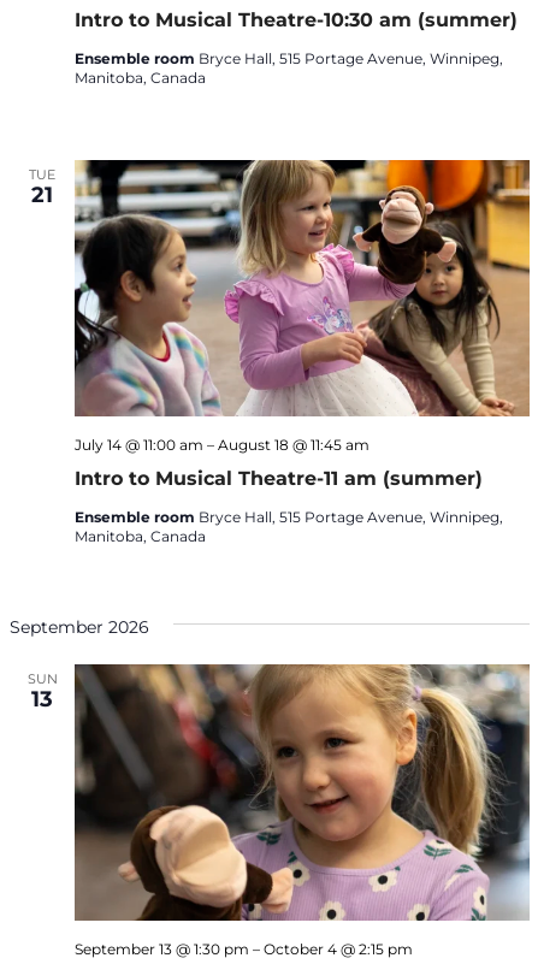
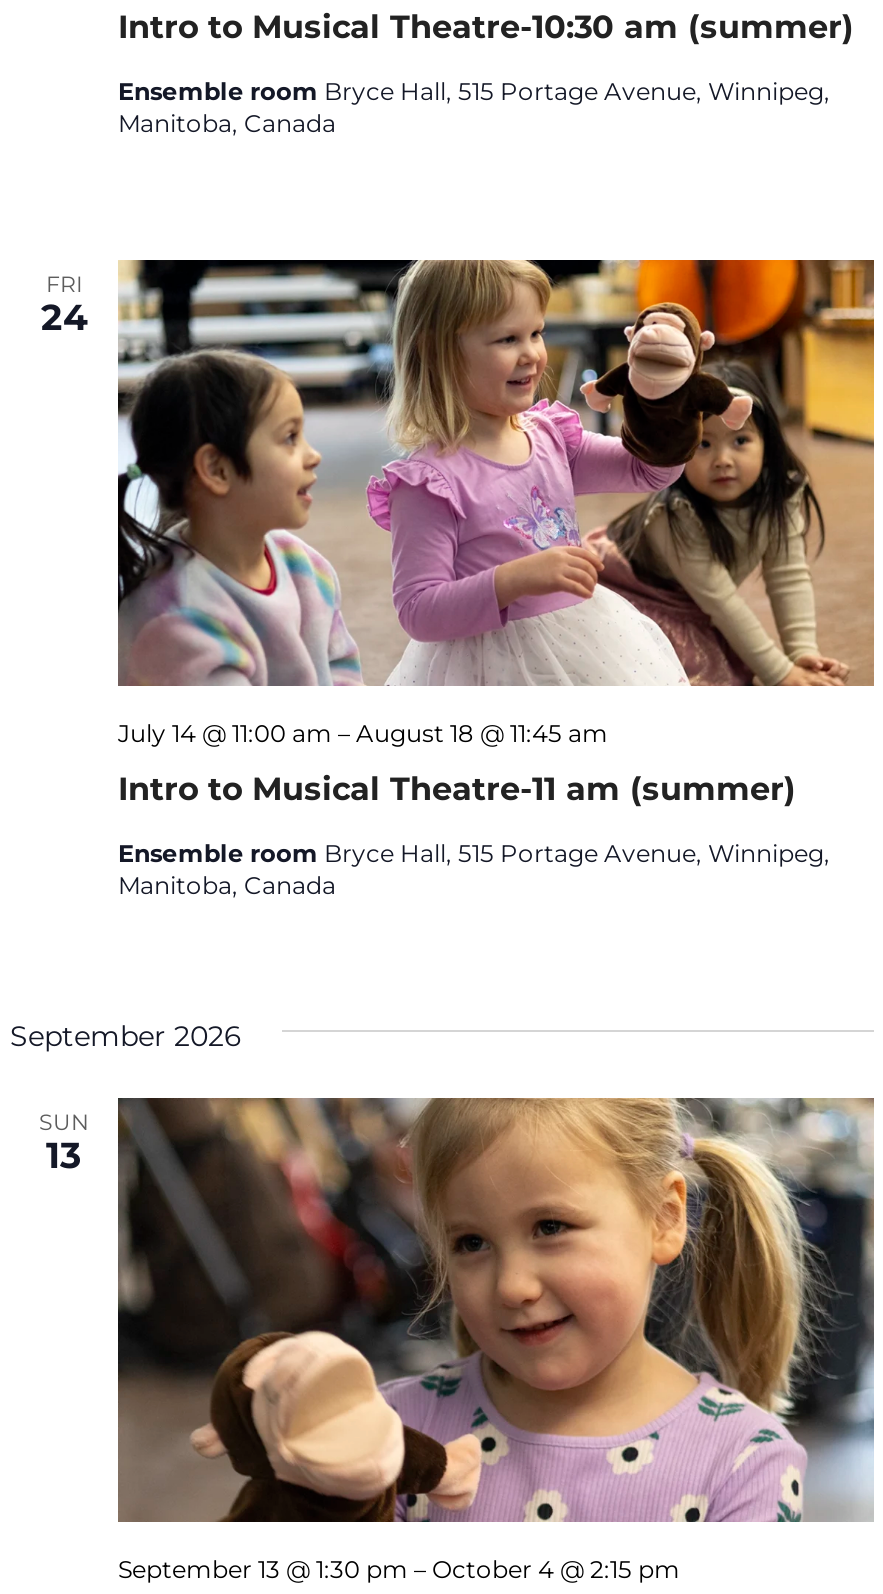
- TUE
- 21
+ FRI
+ 24
